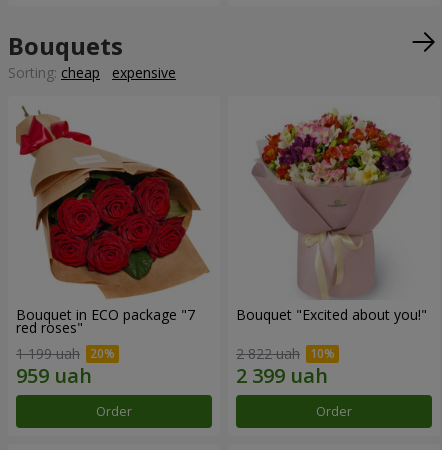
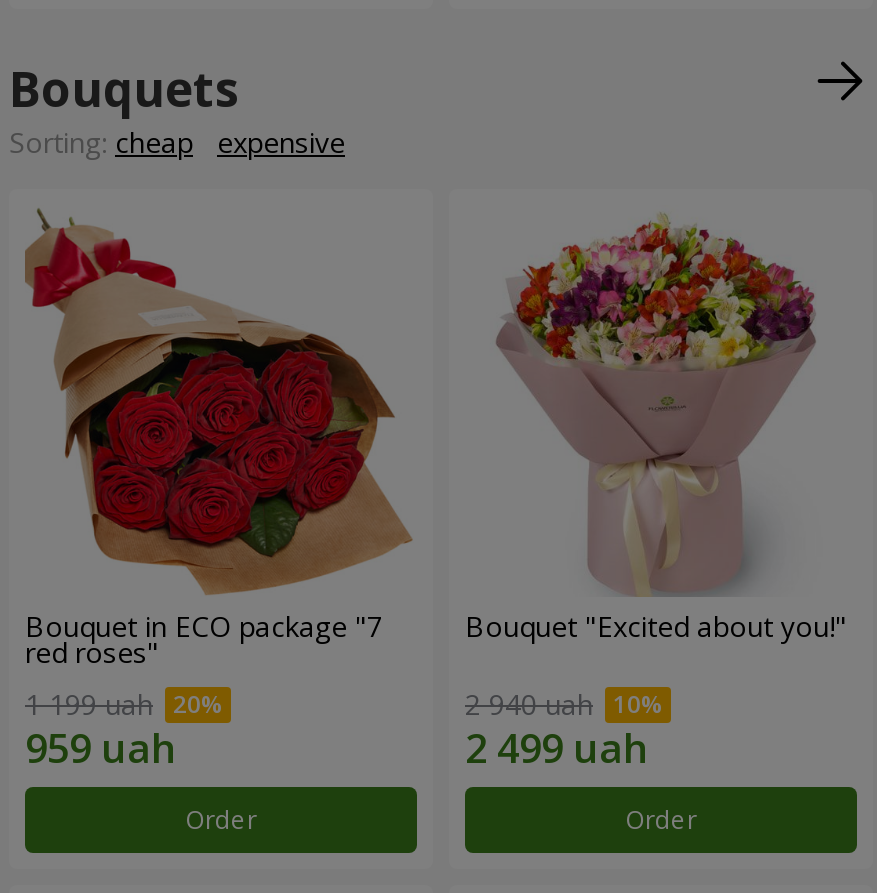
- 2 822 uah
+ 2 940 uah
